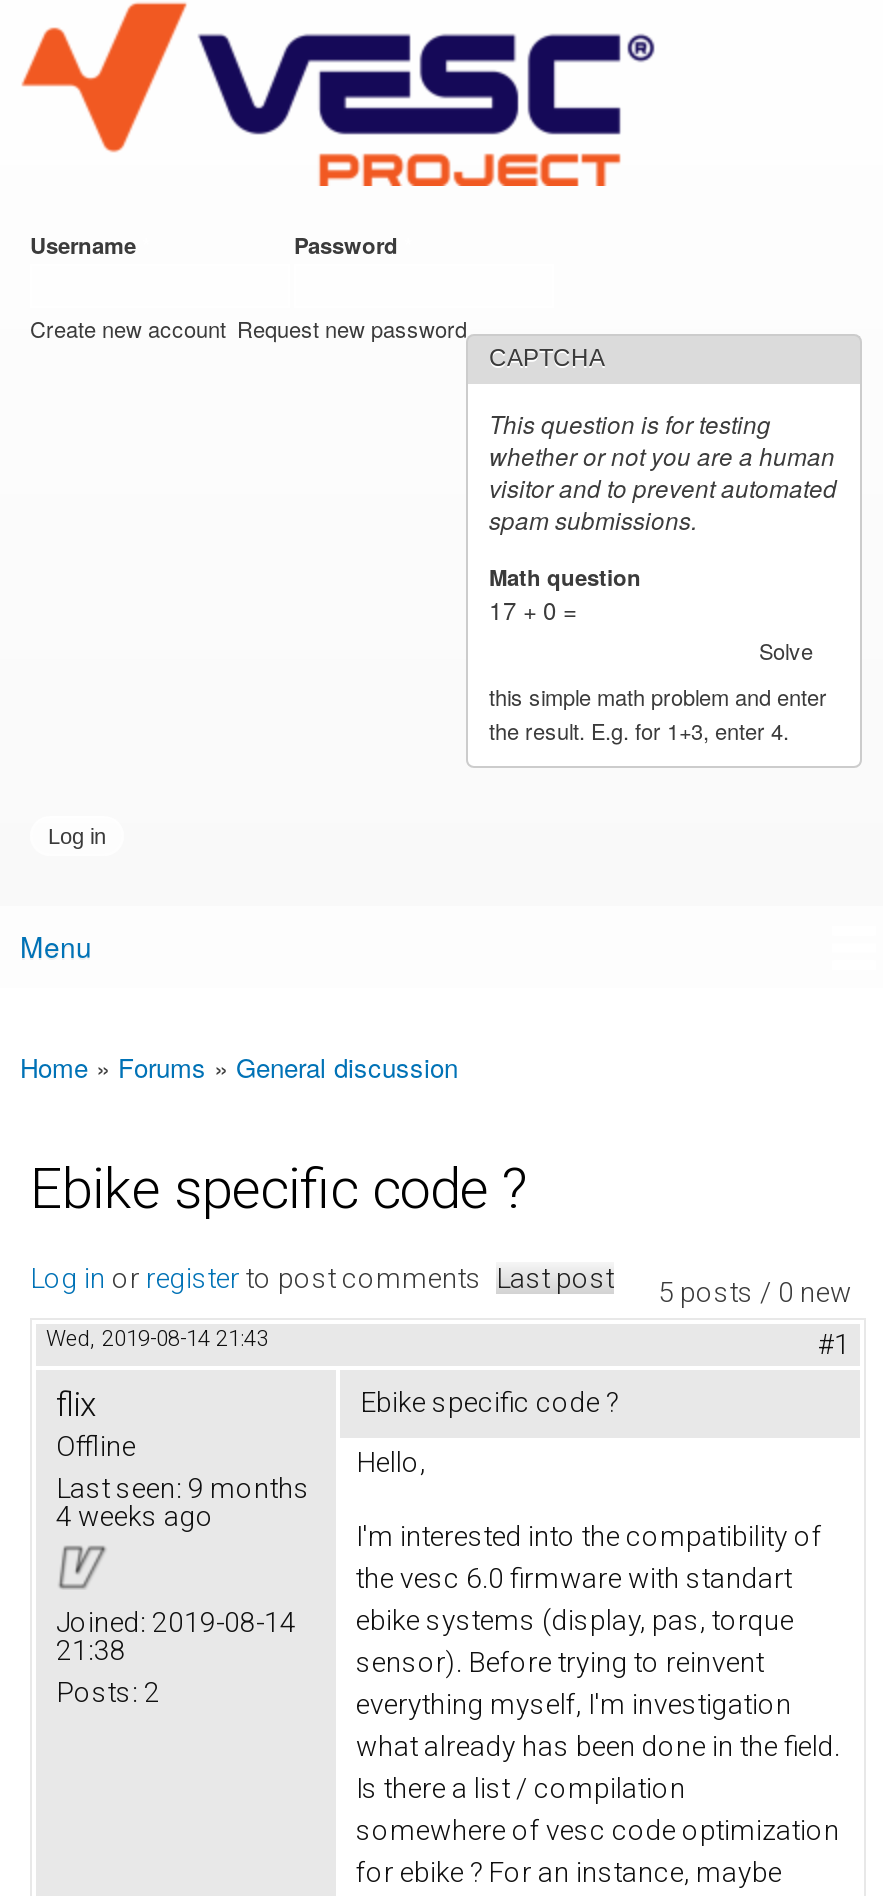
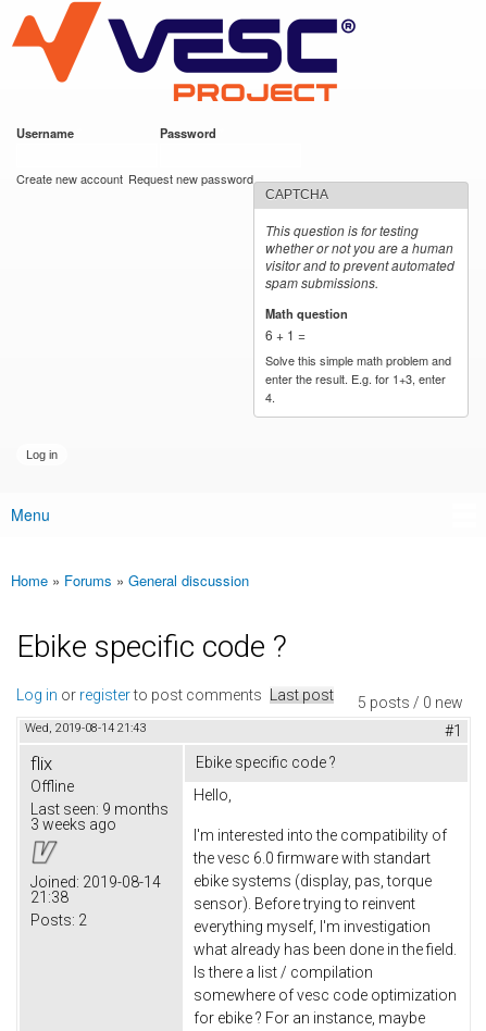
- 17 + 0 =
- Solve
- this simple math problem and enter
- the result. E.g. for 1+3, enter 4.
+ 6 + 1 =
+ Solve this simple math problem and
+ enter the result. E.g. for 1+3, enter
+ 4.

- 4 weeks ago
+ 3 weeks ago
